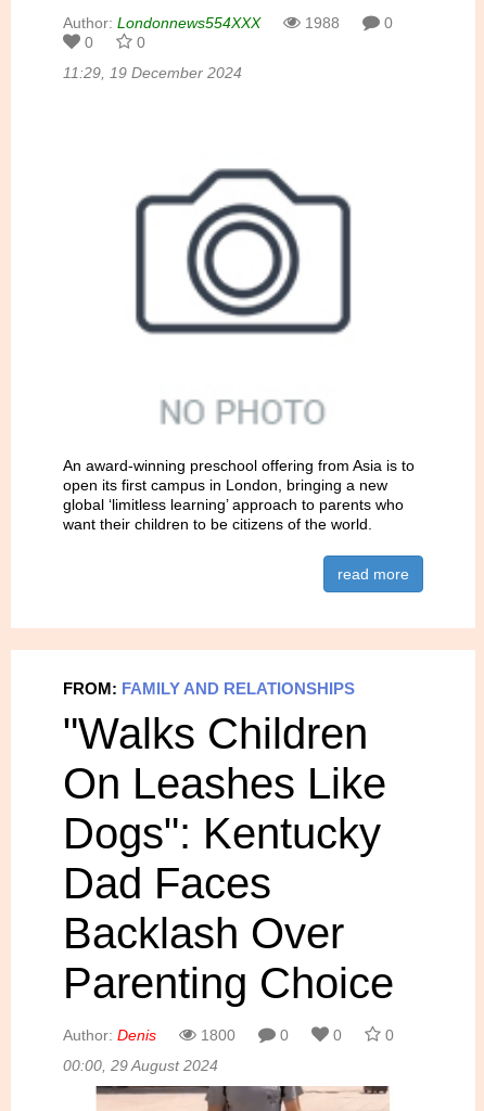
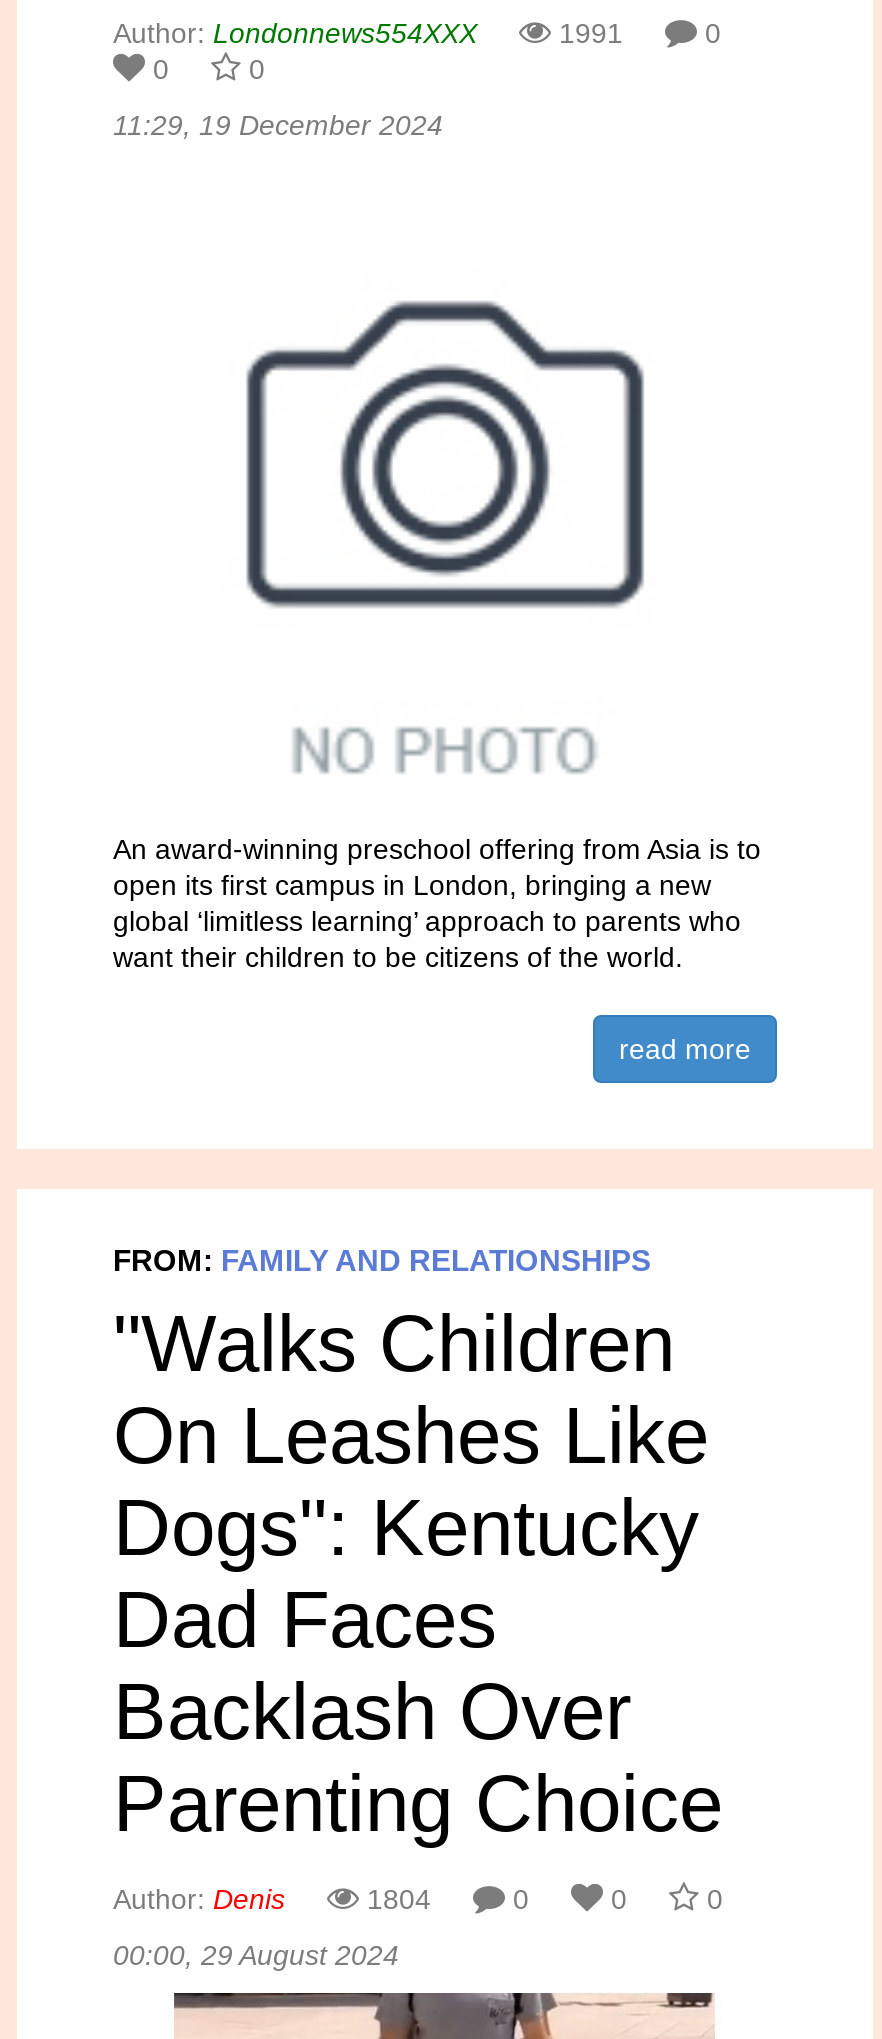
- 1988
+ 1991

- 1800
+ 1804
